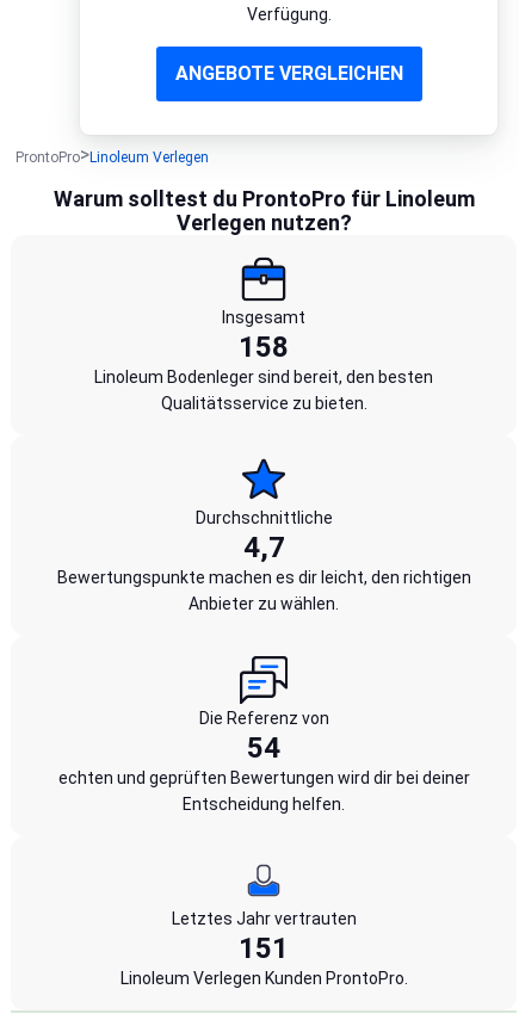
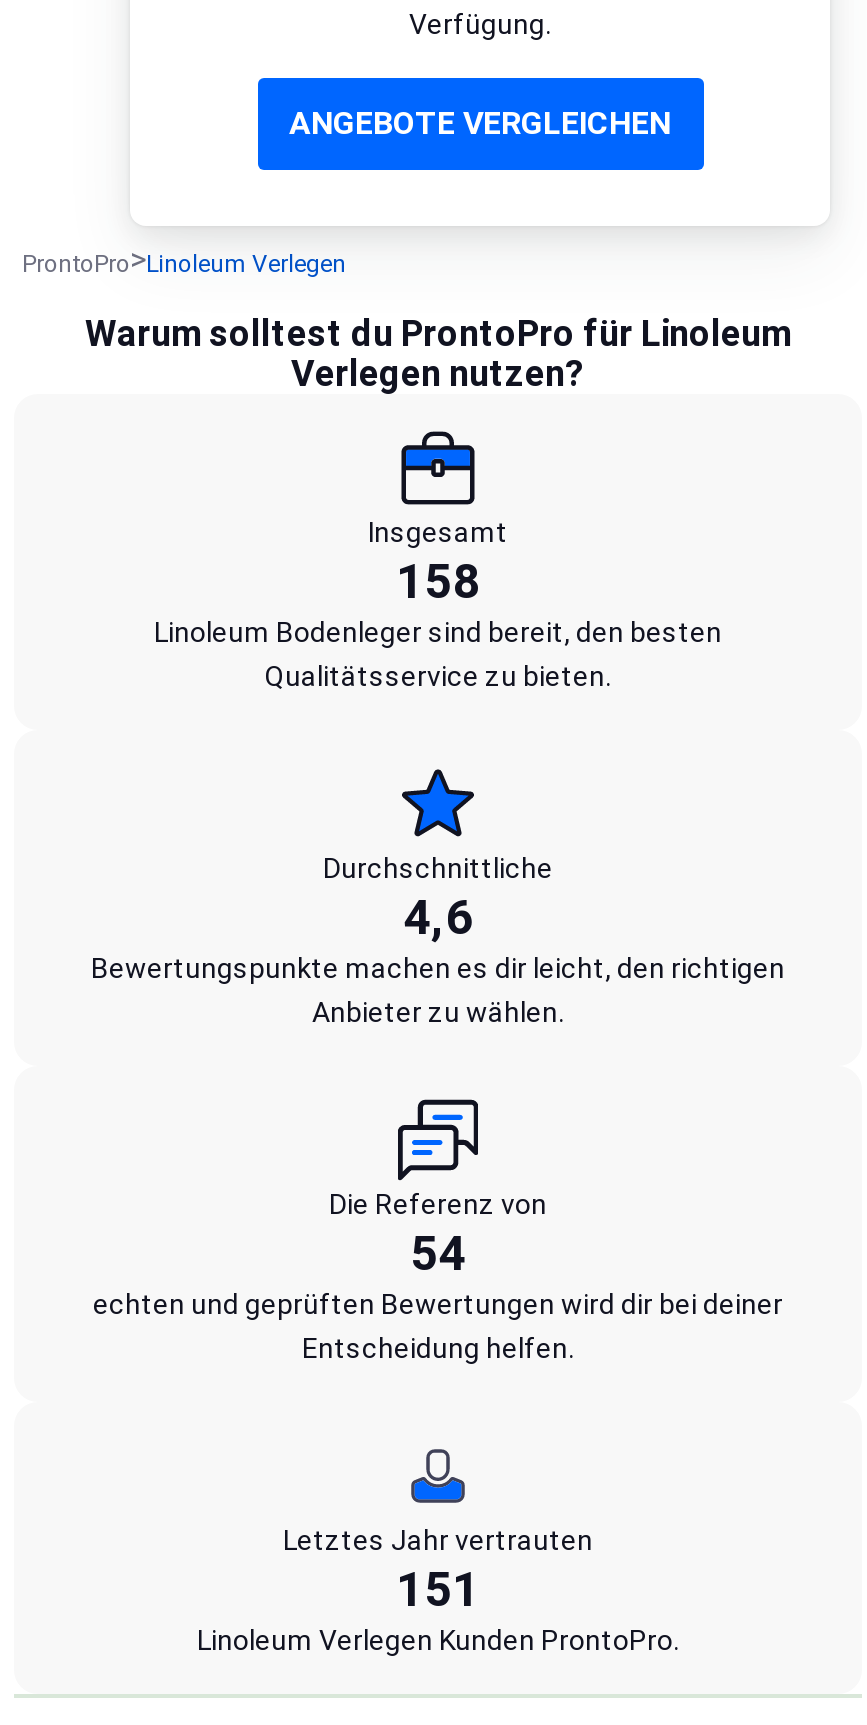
- 4,7
+ 4,6
